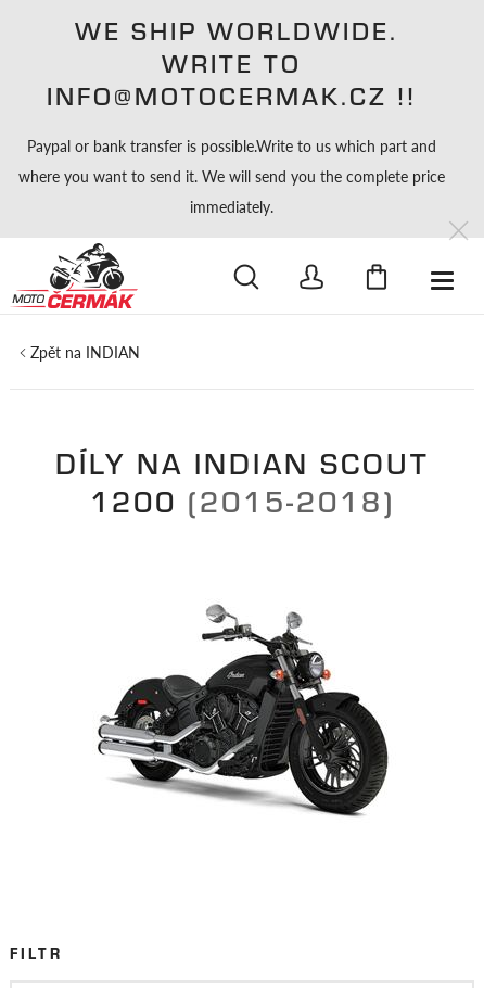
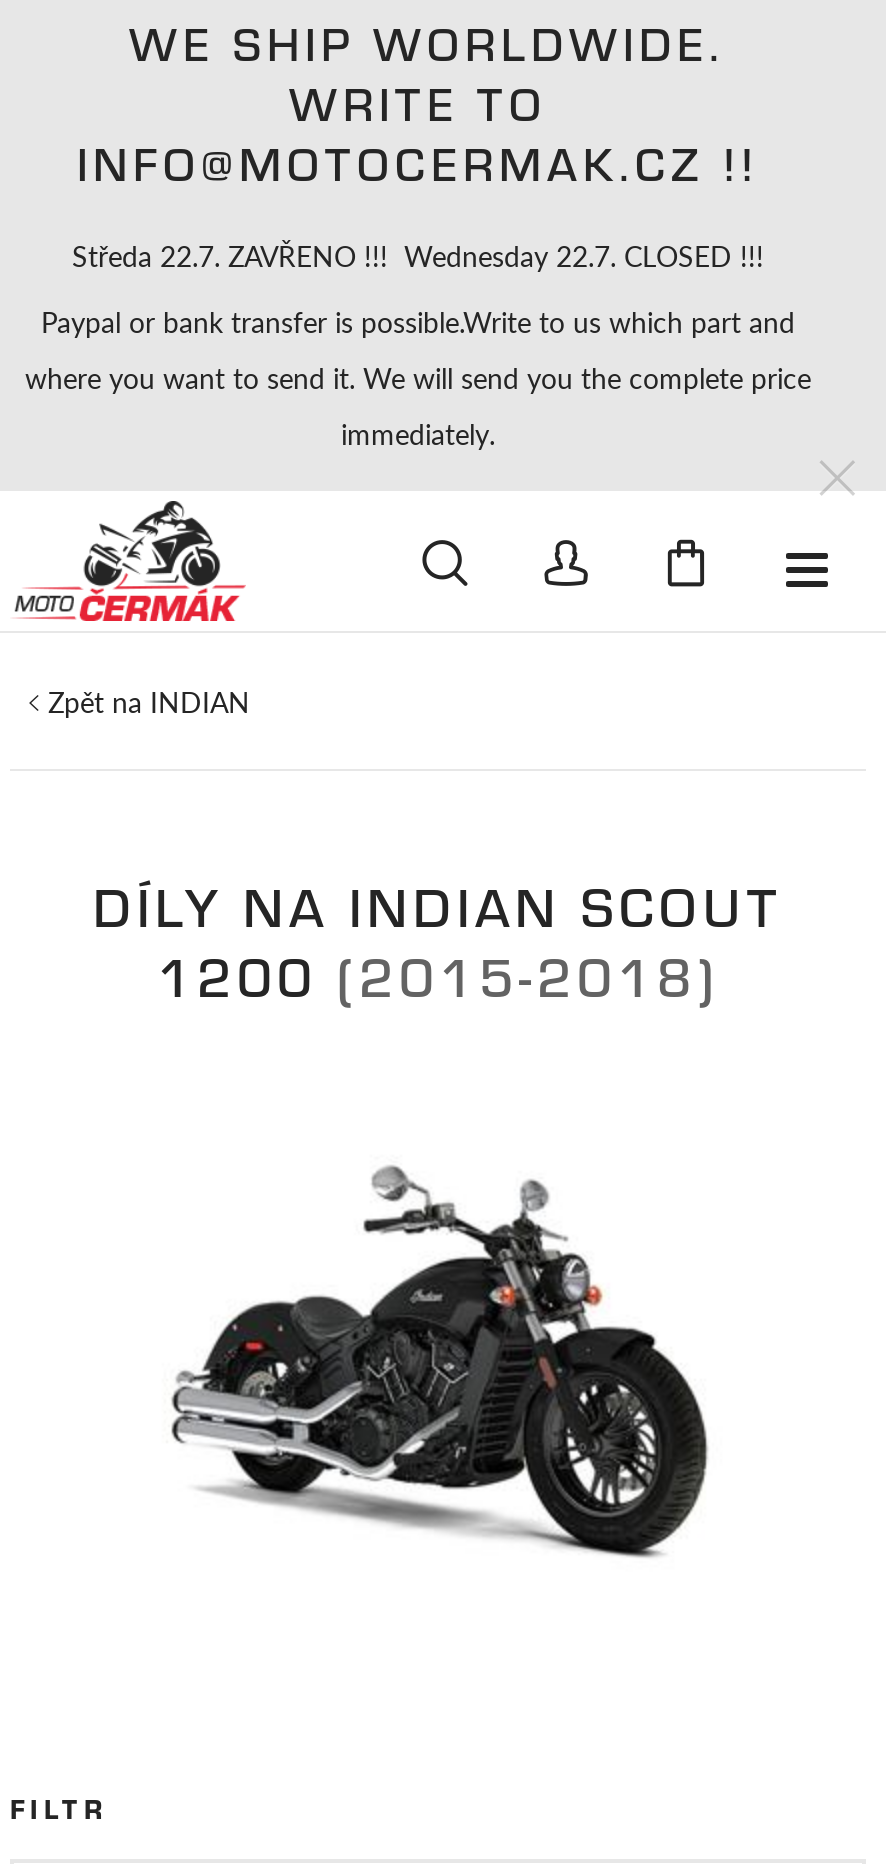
+ Středa 22.7. ZAVŘENO !!! Wednesday 22.7. CLOSED !!!
